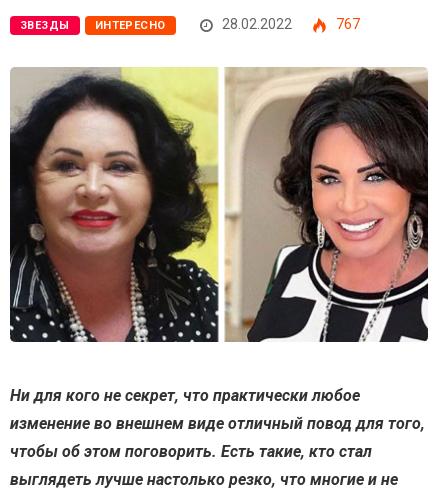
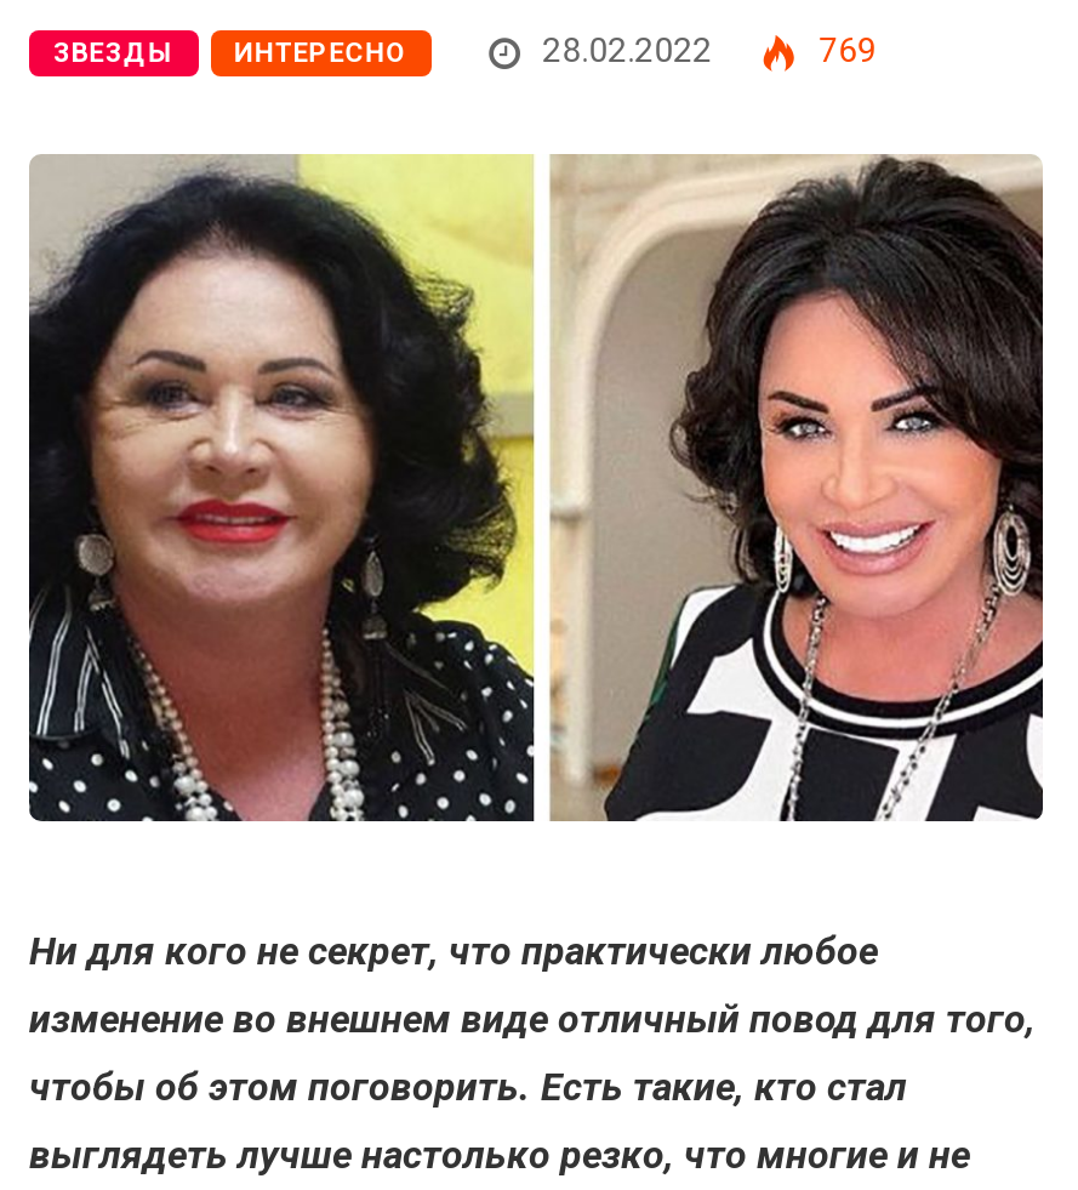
- 767
+ 769
